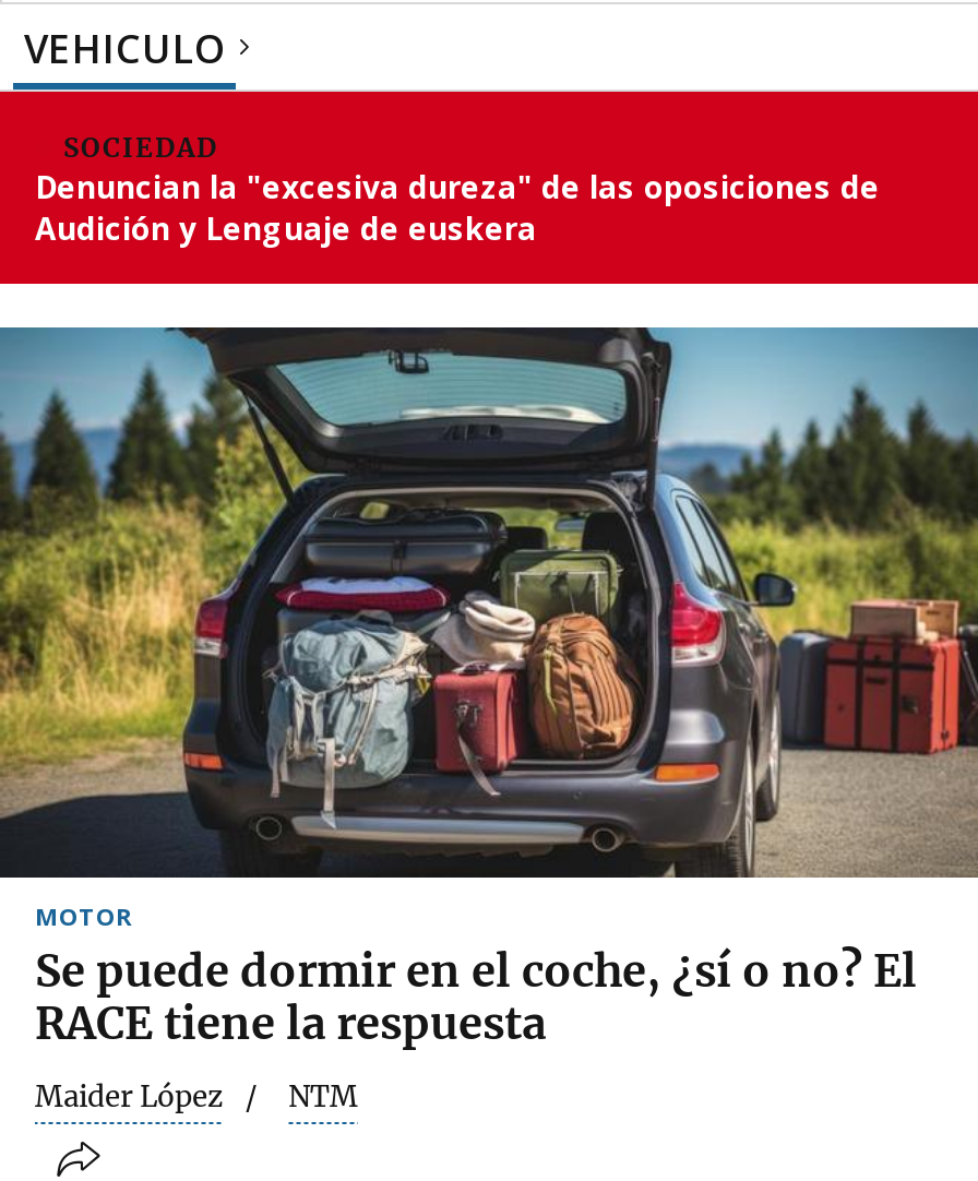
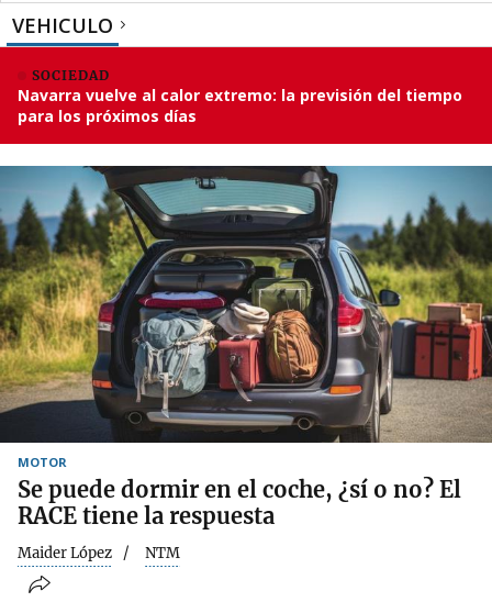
- Denuncian la "excesiva dureza" de las oposiciones de
- Audición y Lenguaje de euskera
+ Navarra vuelve al calor extremo: la previsión del tiempo
+ para los próximos días
